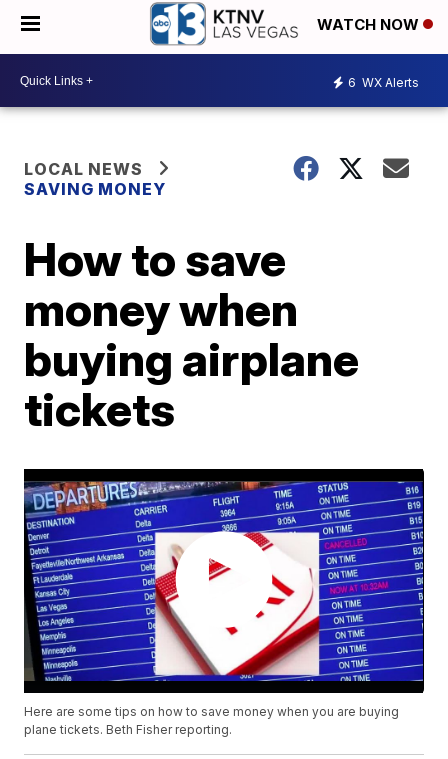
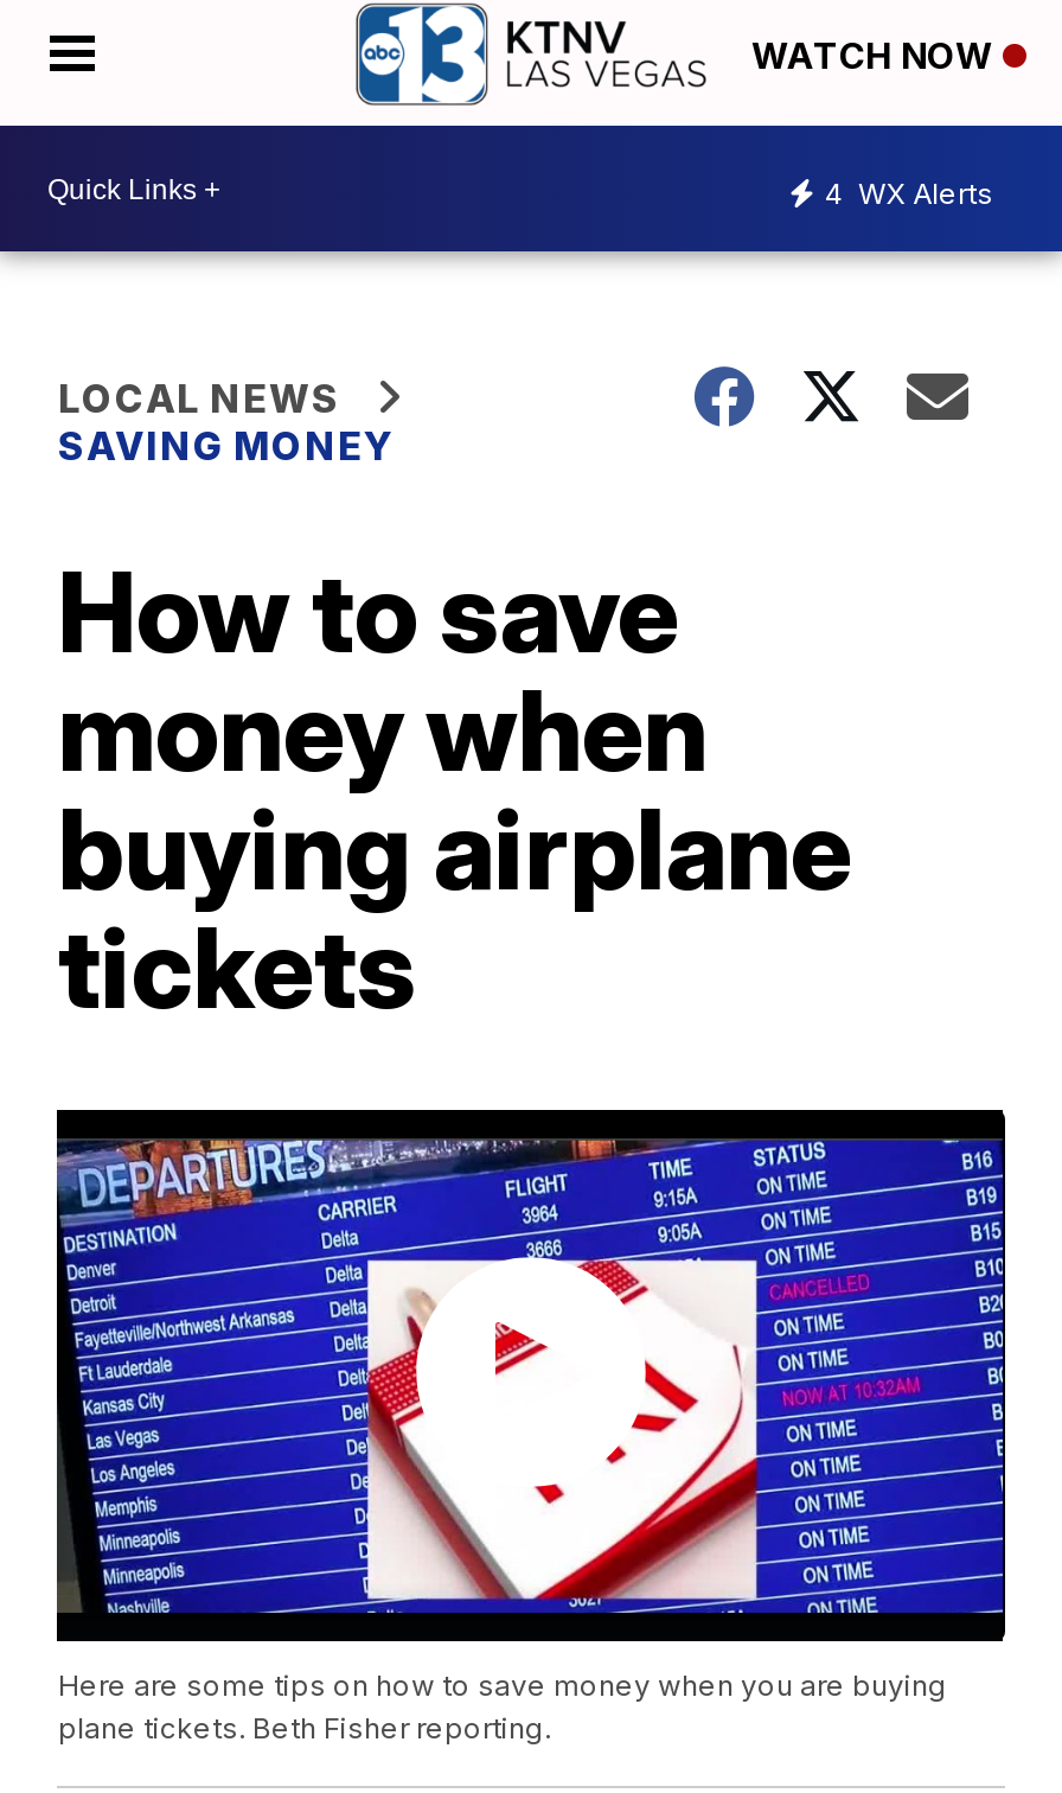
- 6 WX Alerts
+ 4 WX Alerts
